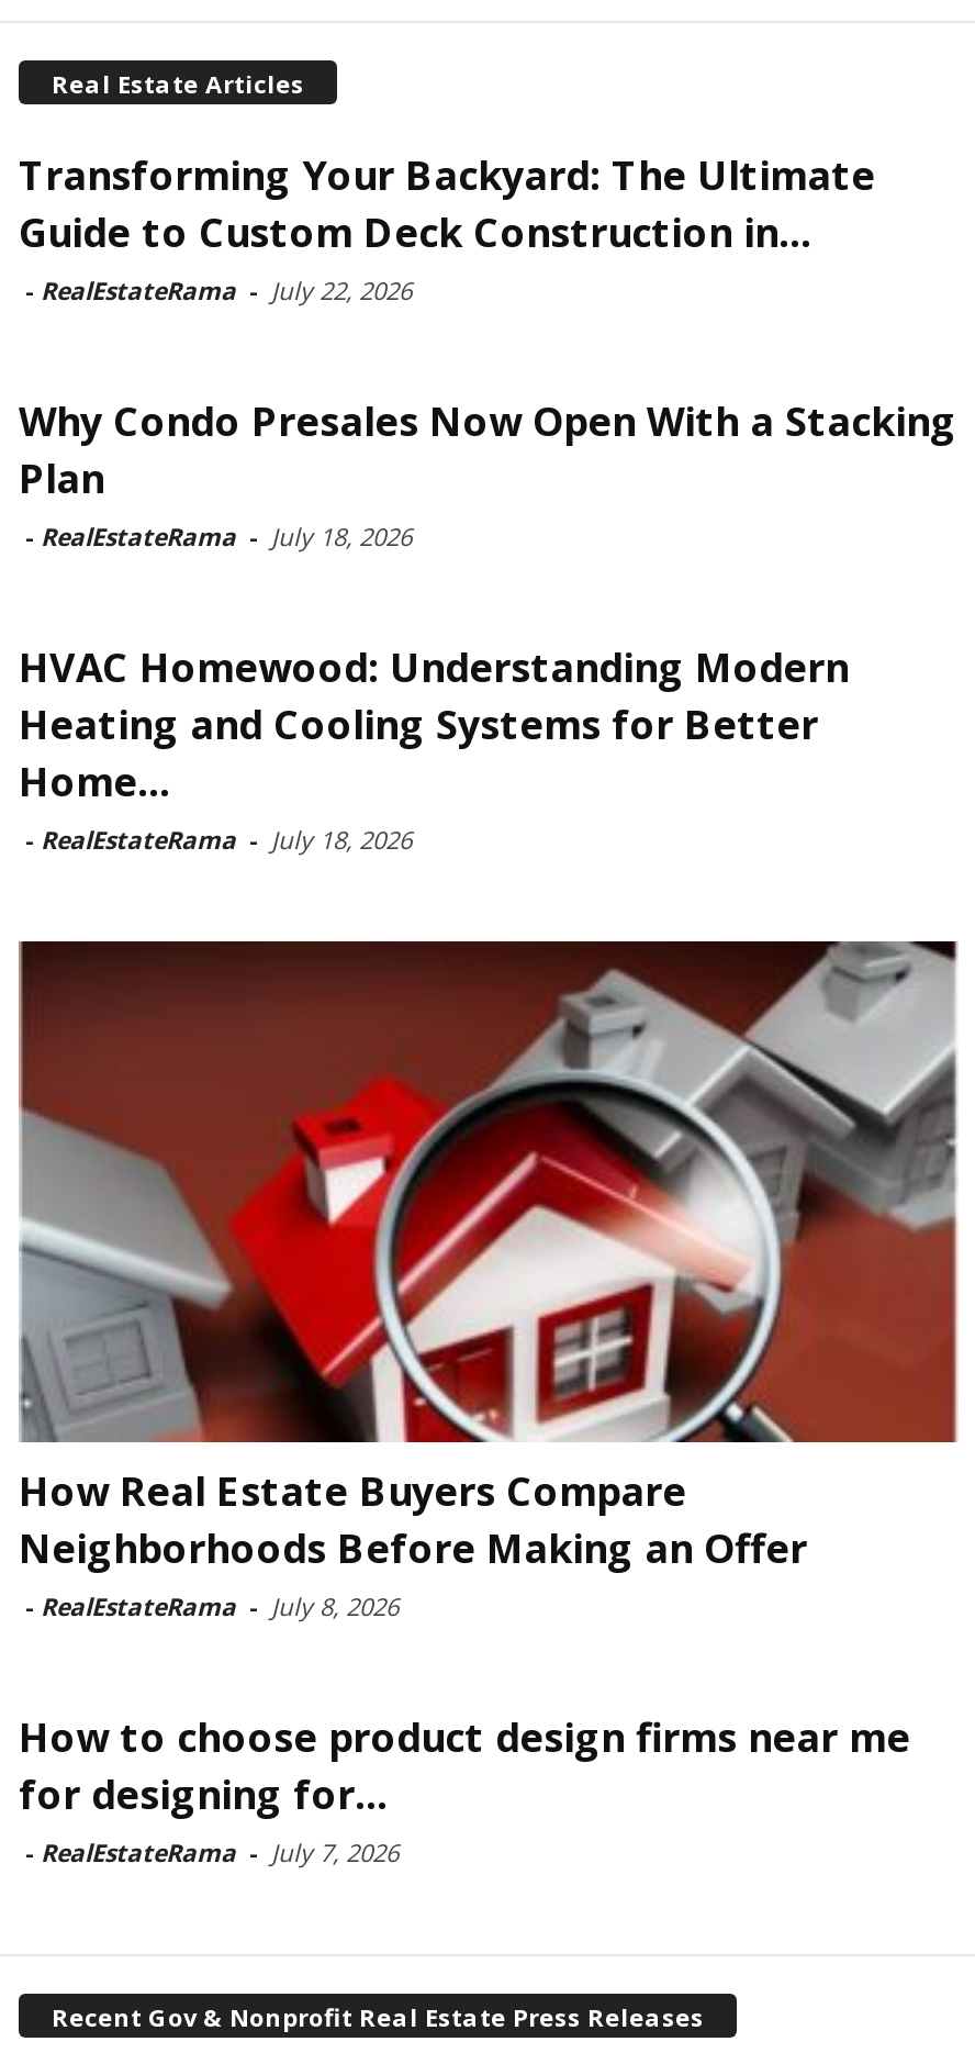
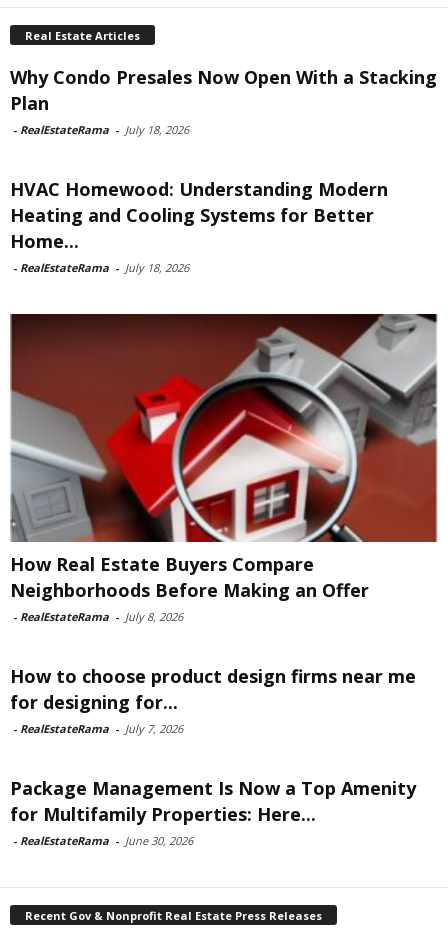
- Transforming Your Backyard: The Ultimate
- Guide to Custom Deck Construction in...
- - RealEstateRama - July 22, 2026

moved up: [image] | Why Condo Presales Now Open With a Stacking | Plan | ... | for designing for... | - RealEstateRama - July 7, 2026

+ Package Management Is Now a Top Amenity
+ for Multifamily Properties: Here...
+ - RealEstateRama - June 30, 2026
